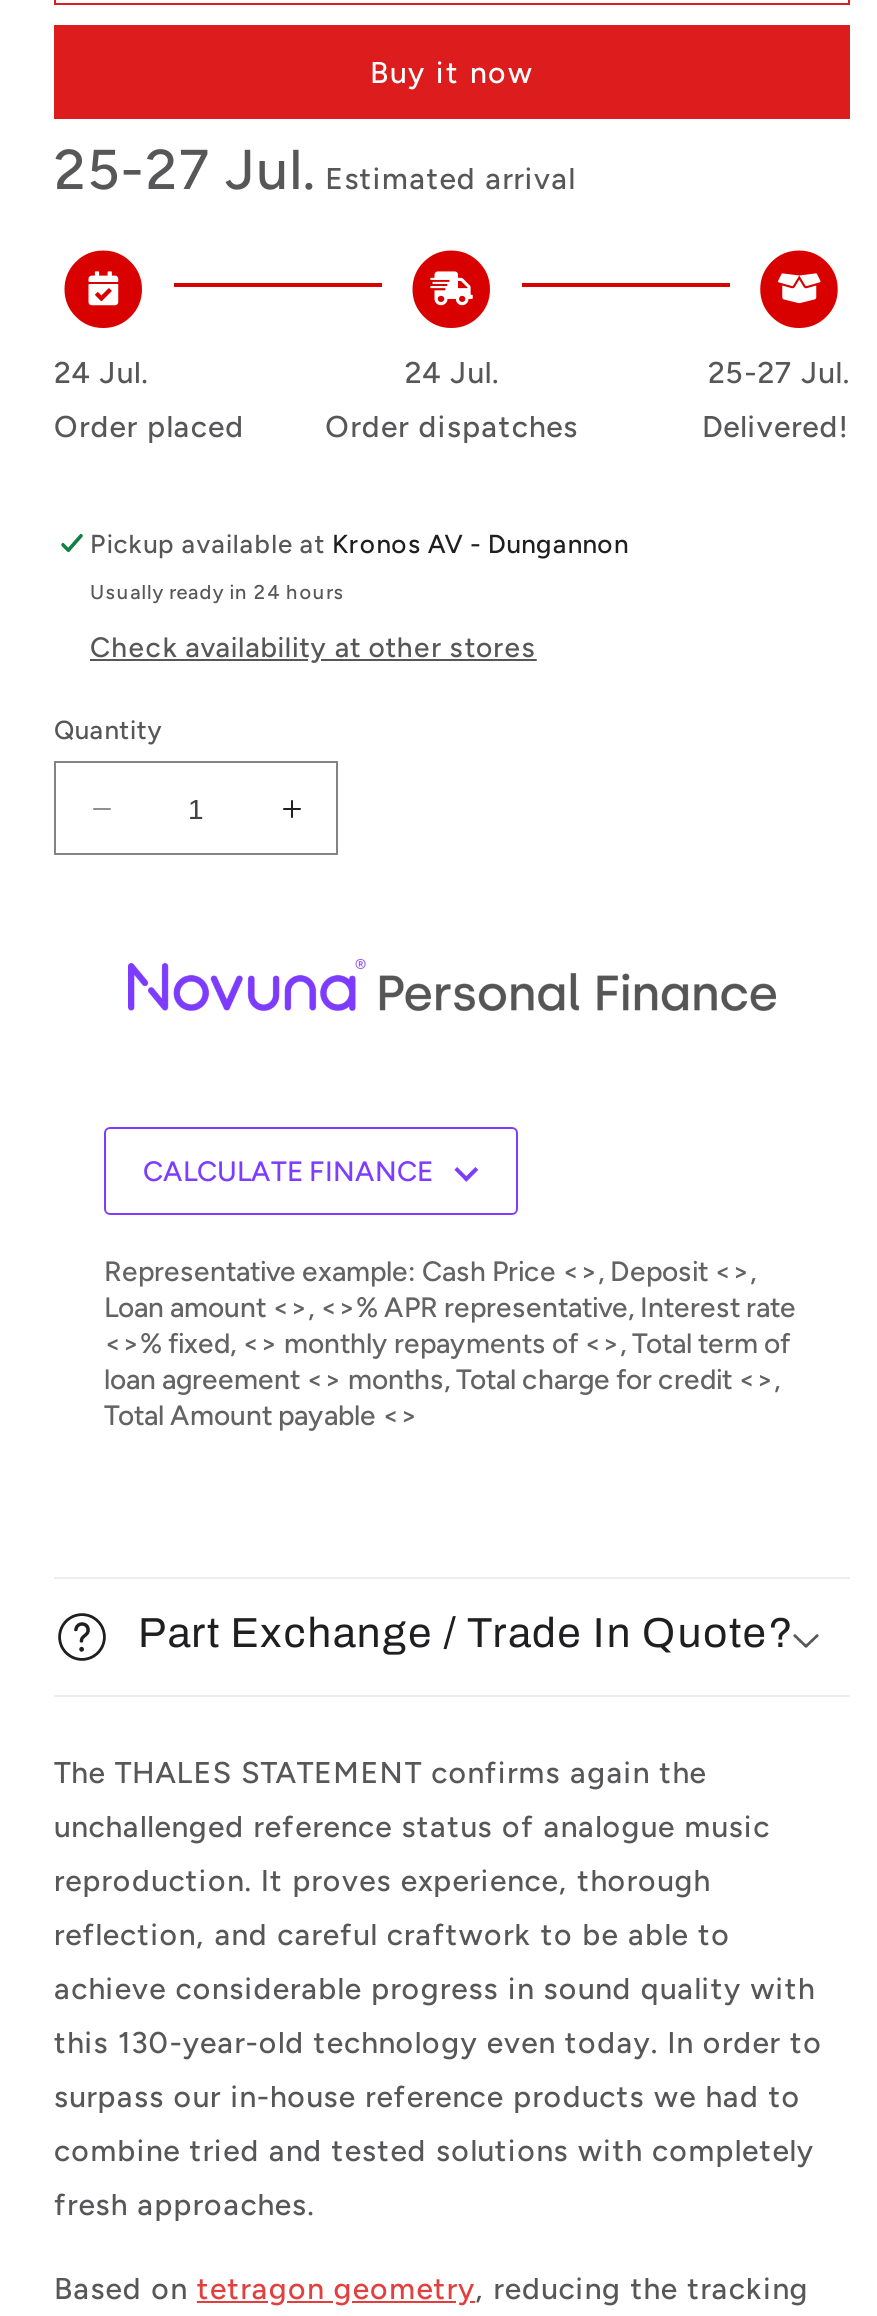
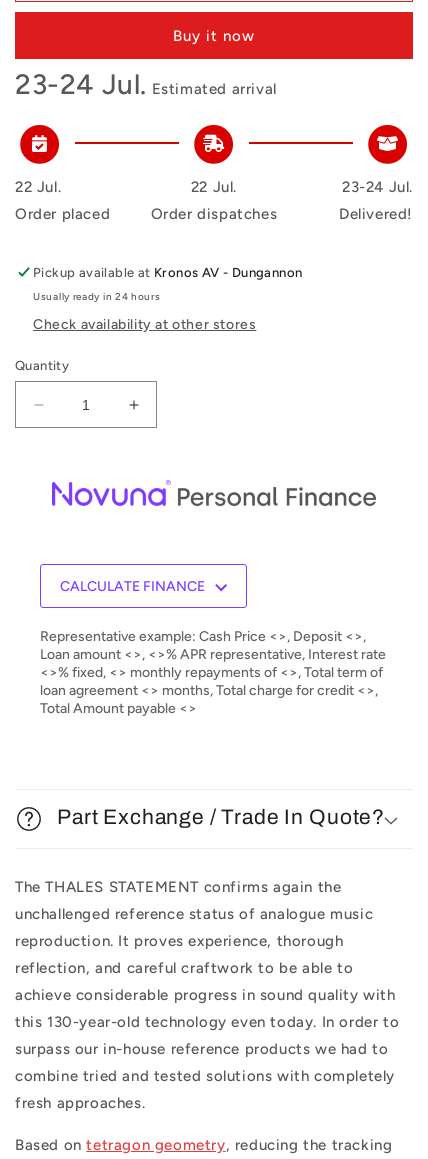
- 25-27 Jul. Estimated arrival
+ 23-24 Jul. Estimated arrival

- 24 Jul.
+ 22 Jul.

- 24 Jul.
+ 22 Jul.

- 25-27 Jul.
+ 23-24 Jul.
